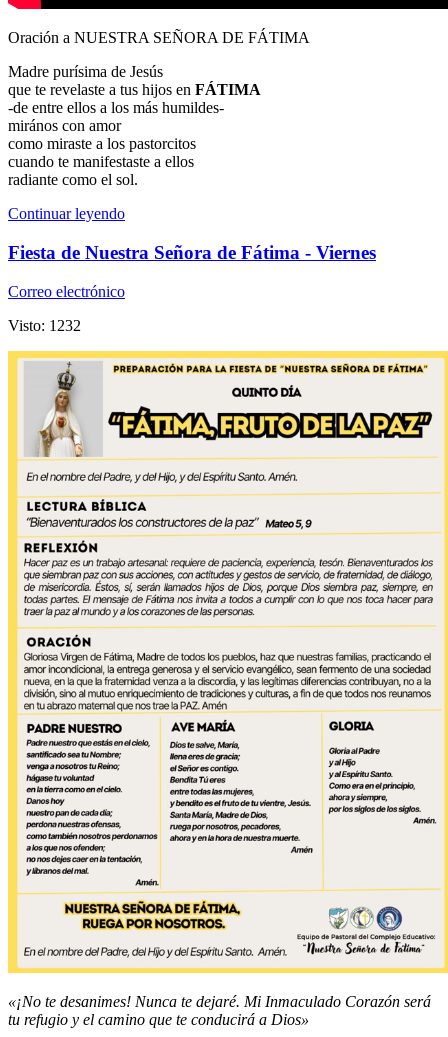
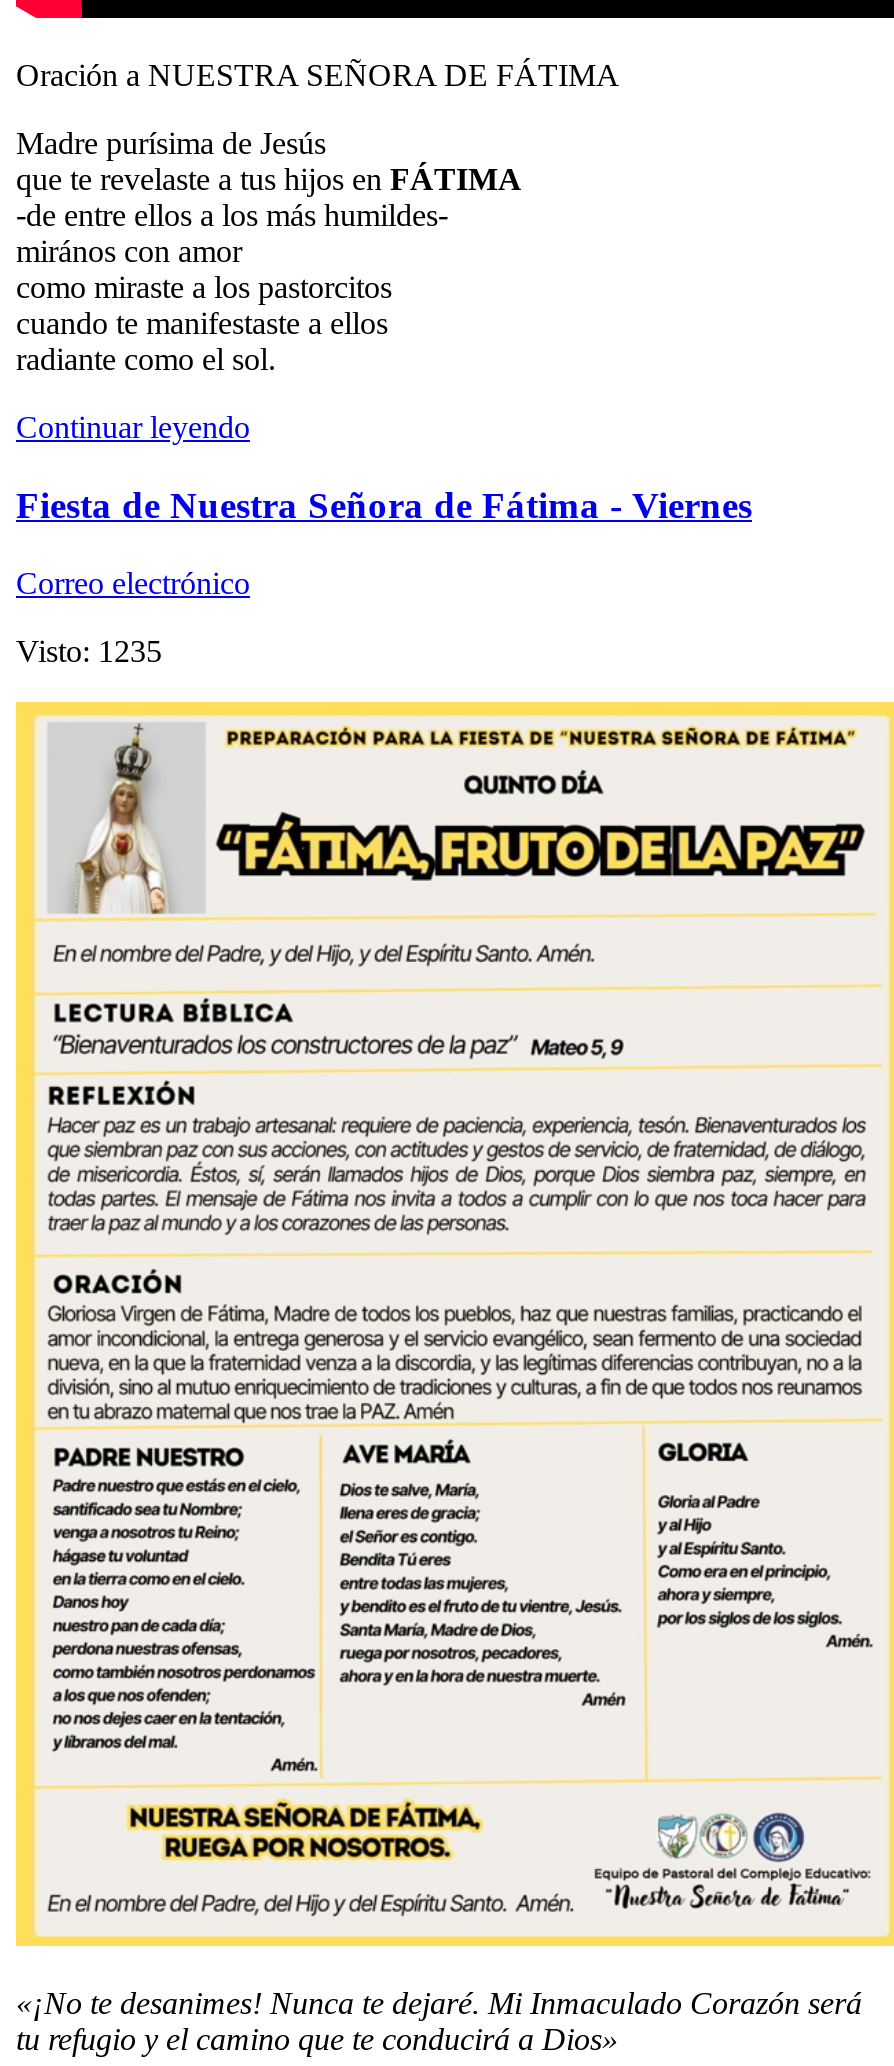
- Visto: 1232
+ Visto: 1235
